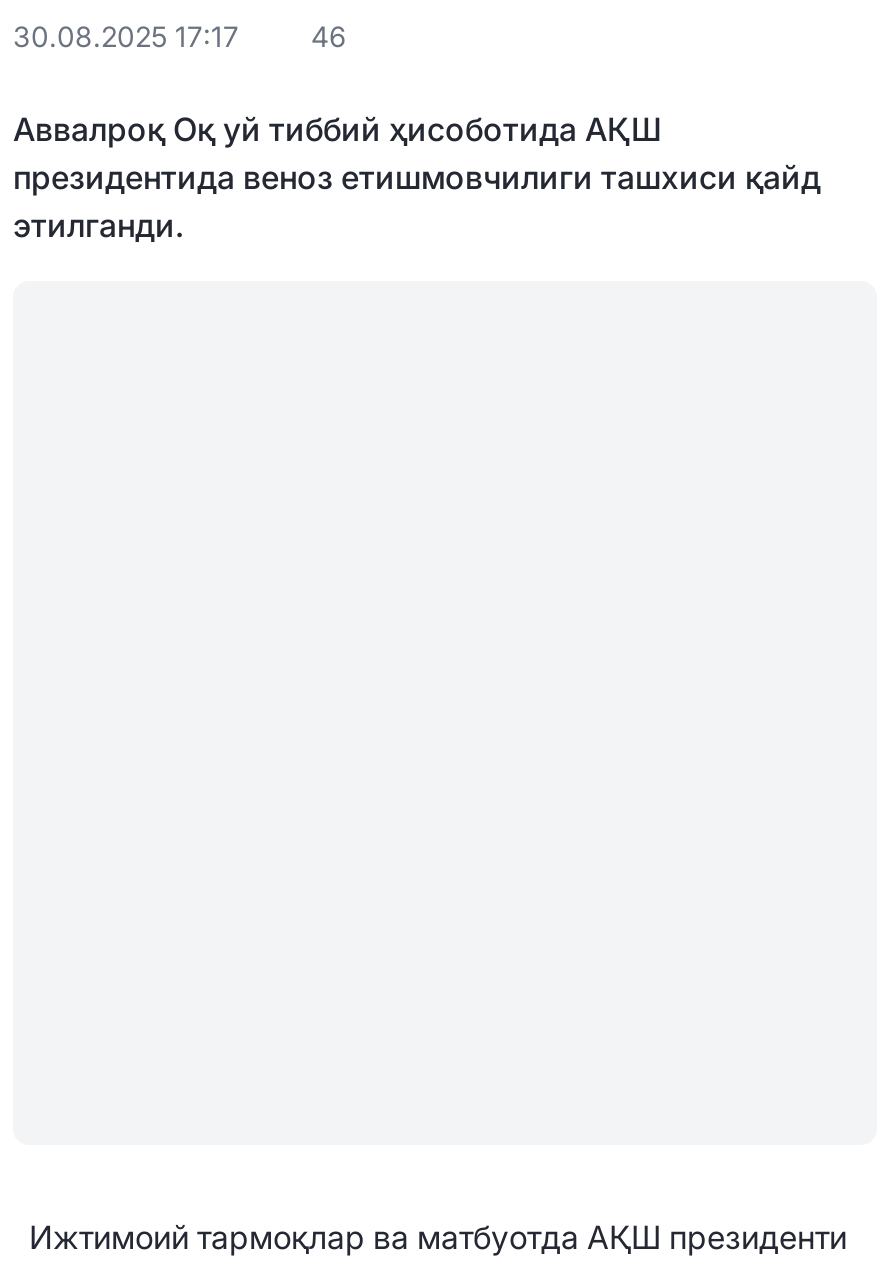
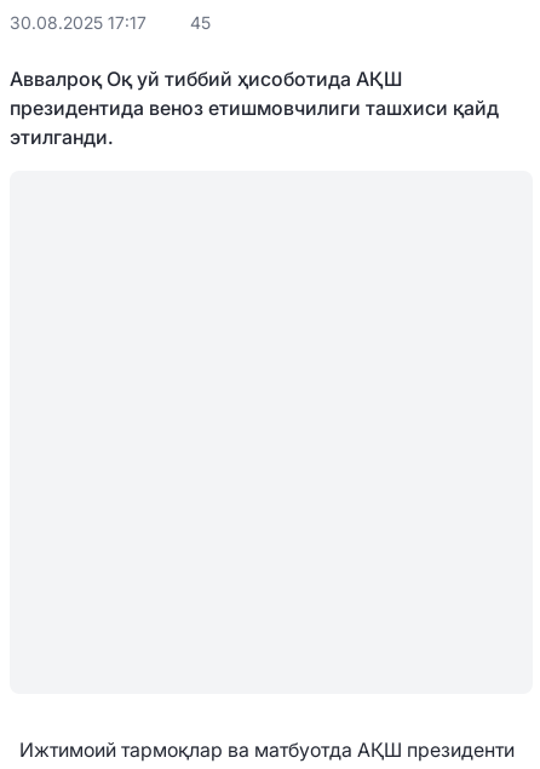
- 46
+ 45
